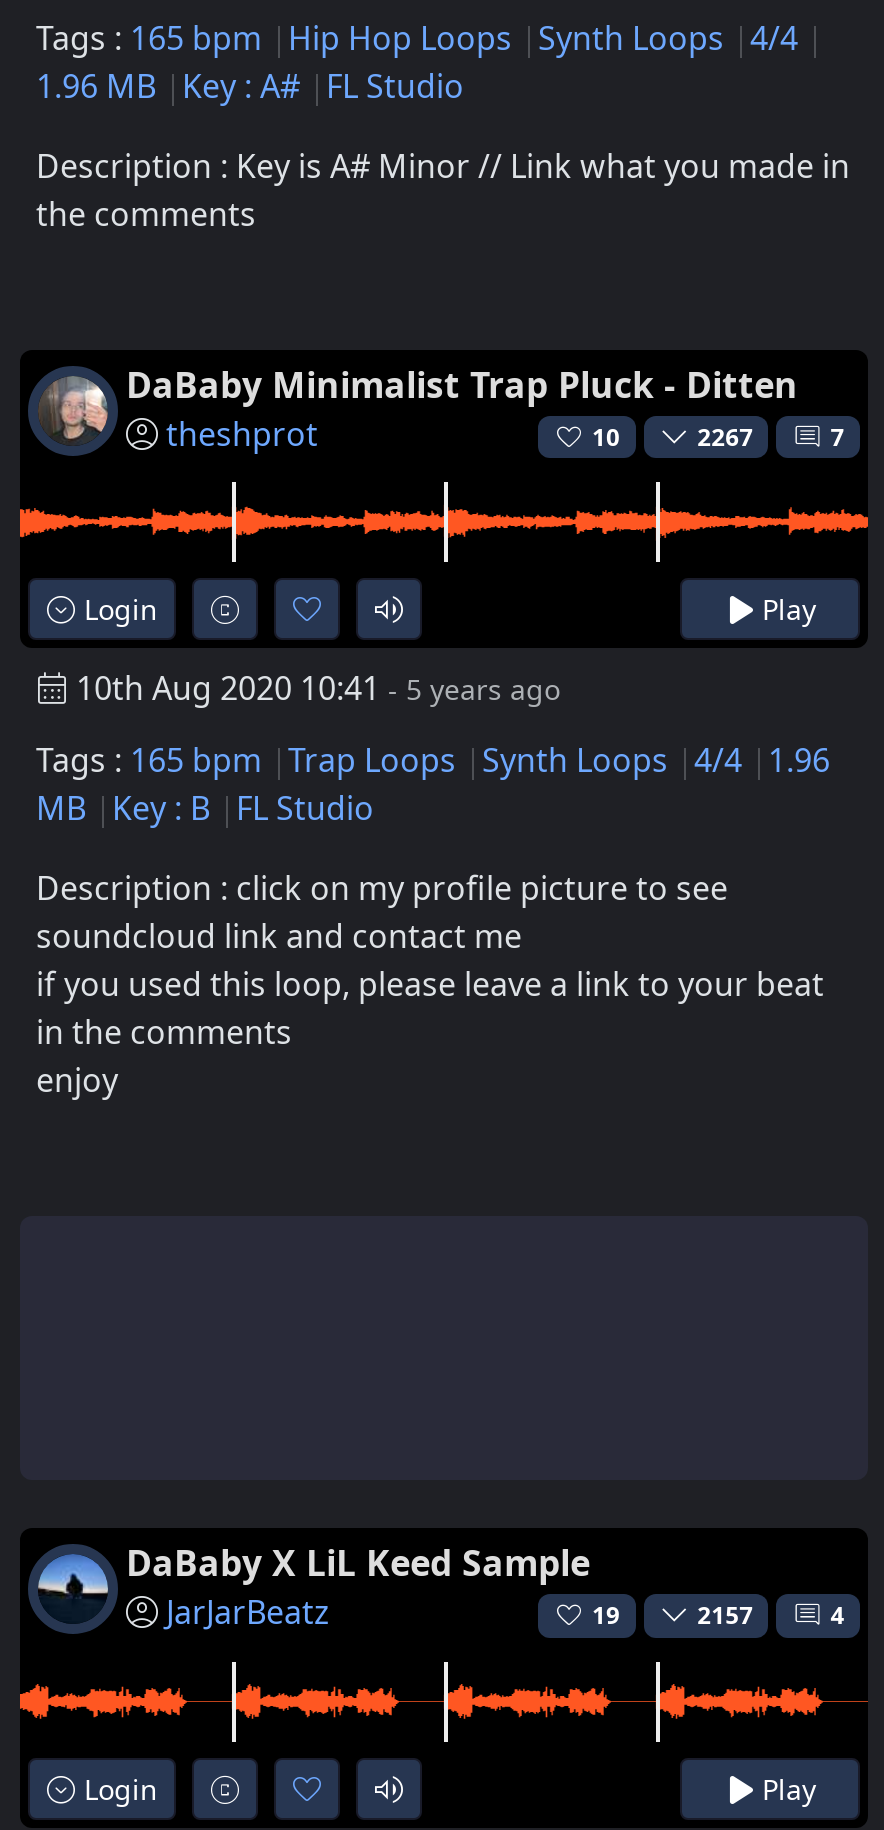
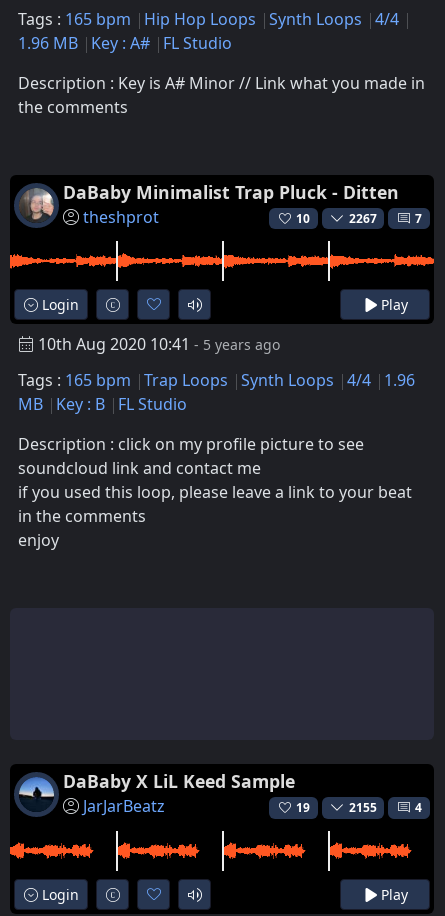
- 2157
+ 2155
